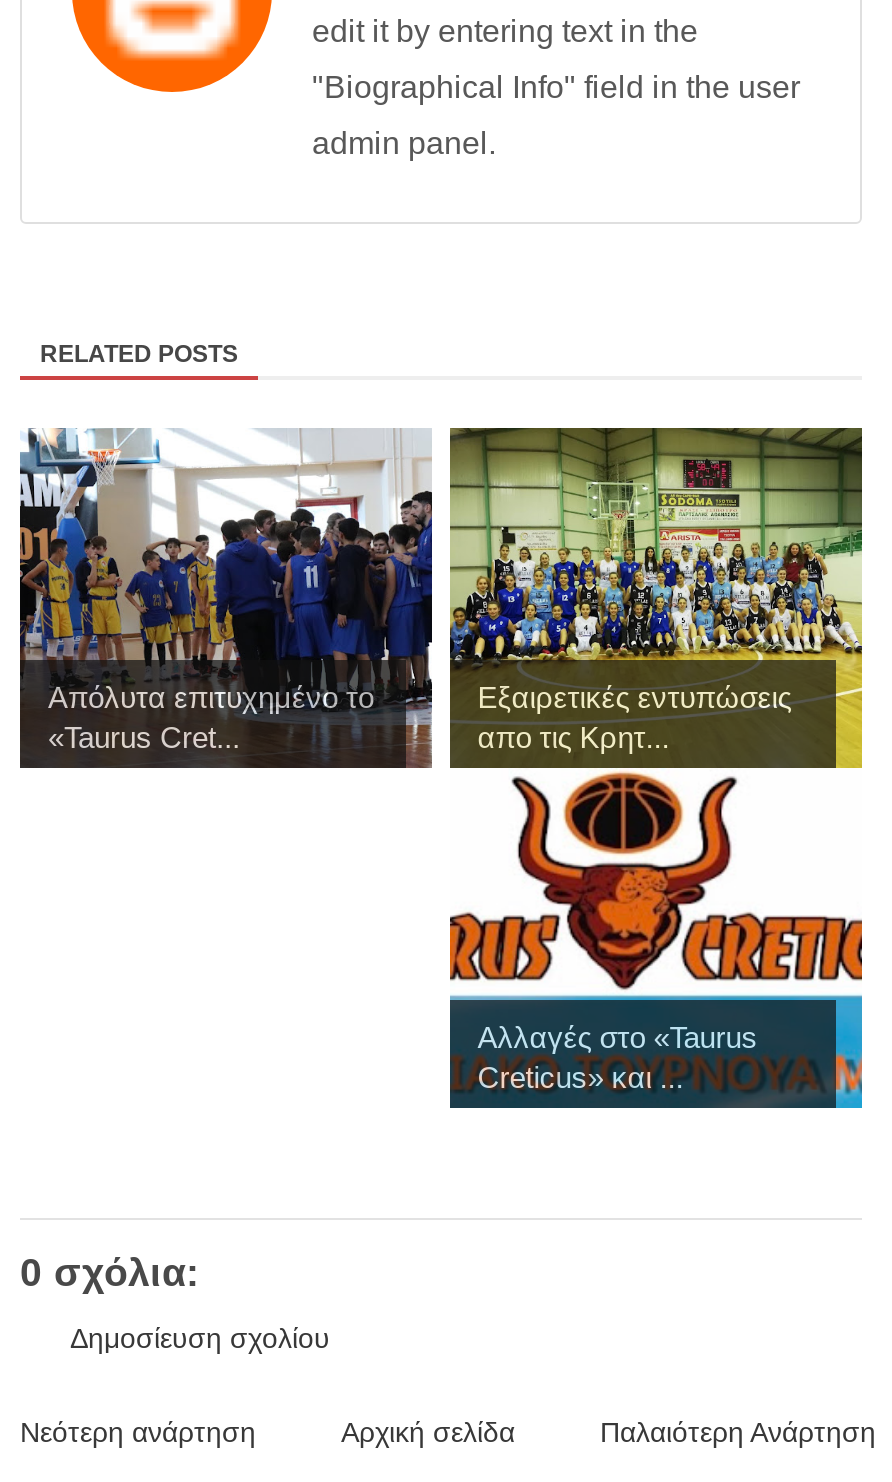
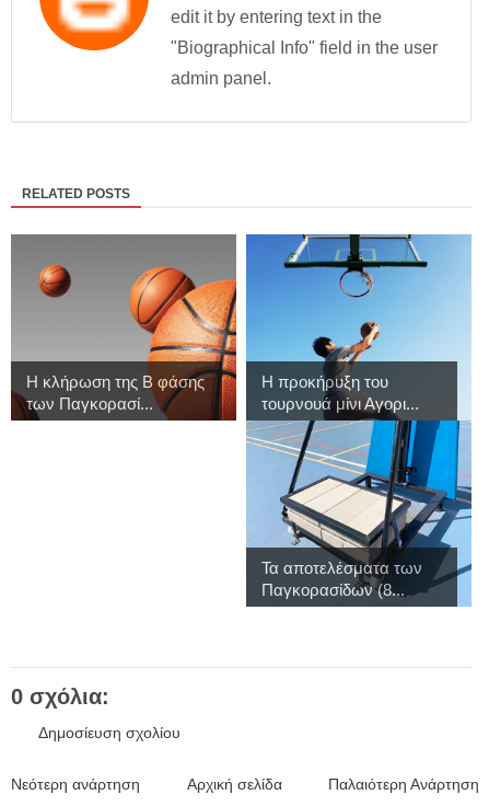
- [image]
- Απόλυτα επιτυχημένο το
- «Taurus Cret...
+ [image]
+ Η κλήρωση της Β φάσης
+ των Παγκορασί...

- [image]
- Εξαιρετικές εντυπώσεις
- απο τις Κρητ...
+ [image]
+ Η προκήρυξη του
+ τουρνουά μίνι Αγορι...

- Αλλαγές στο «Taurus
- Creticus» και ...
+ Τα αποτελέσματα των
+ Παγκορασίδων (8...
